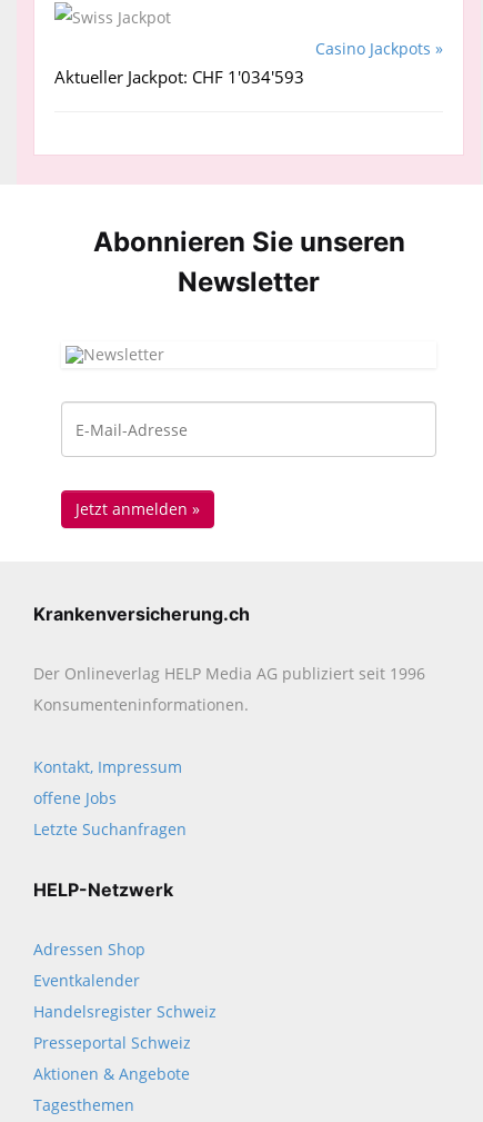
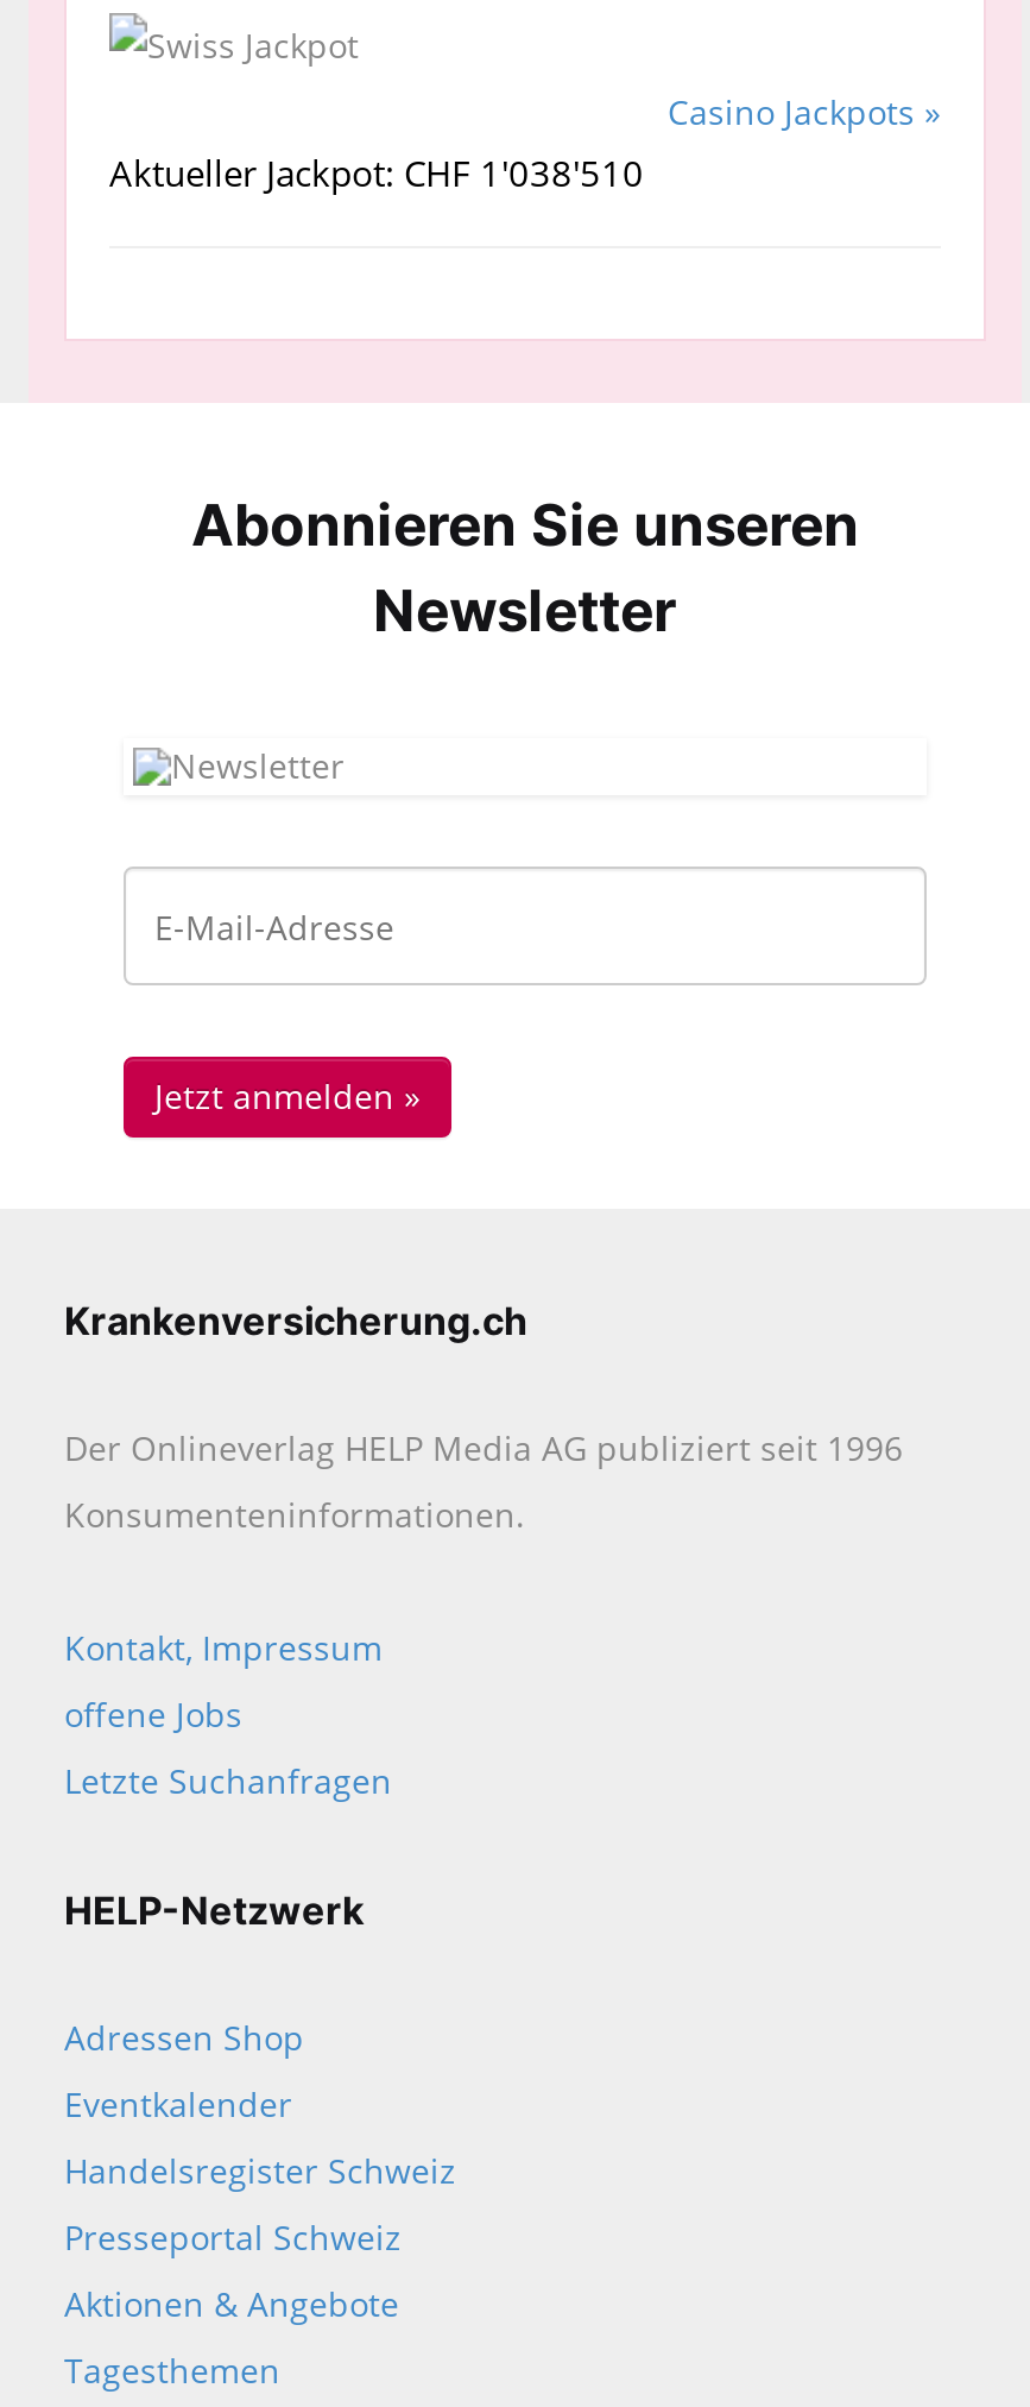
- Aktueller Jackpot: CHF 1'034'593
+ Aktueller Jackpot: CHF 1'038'510
